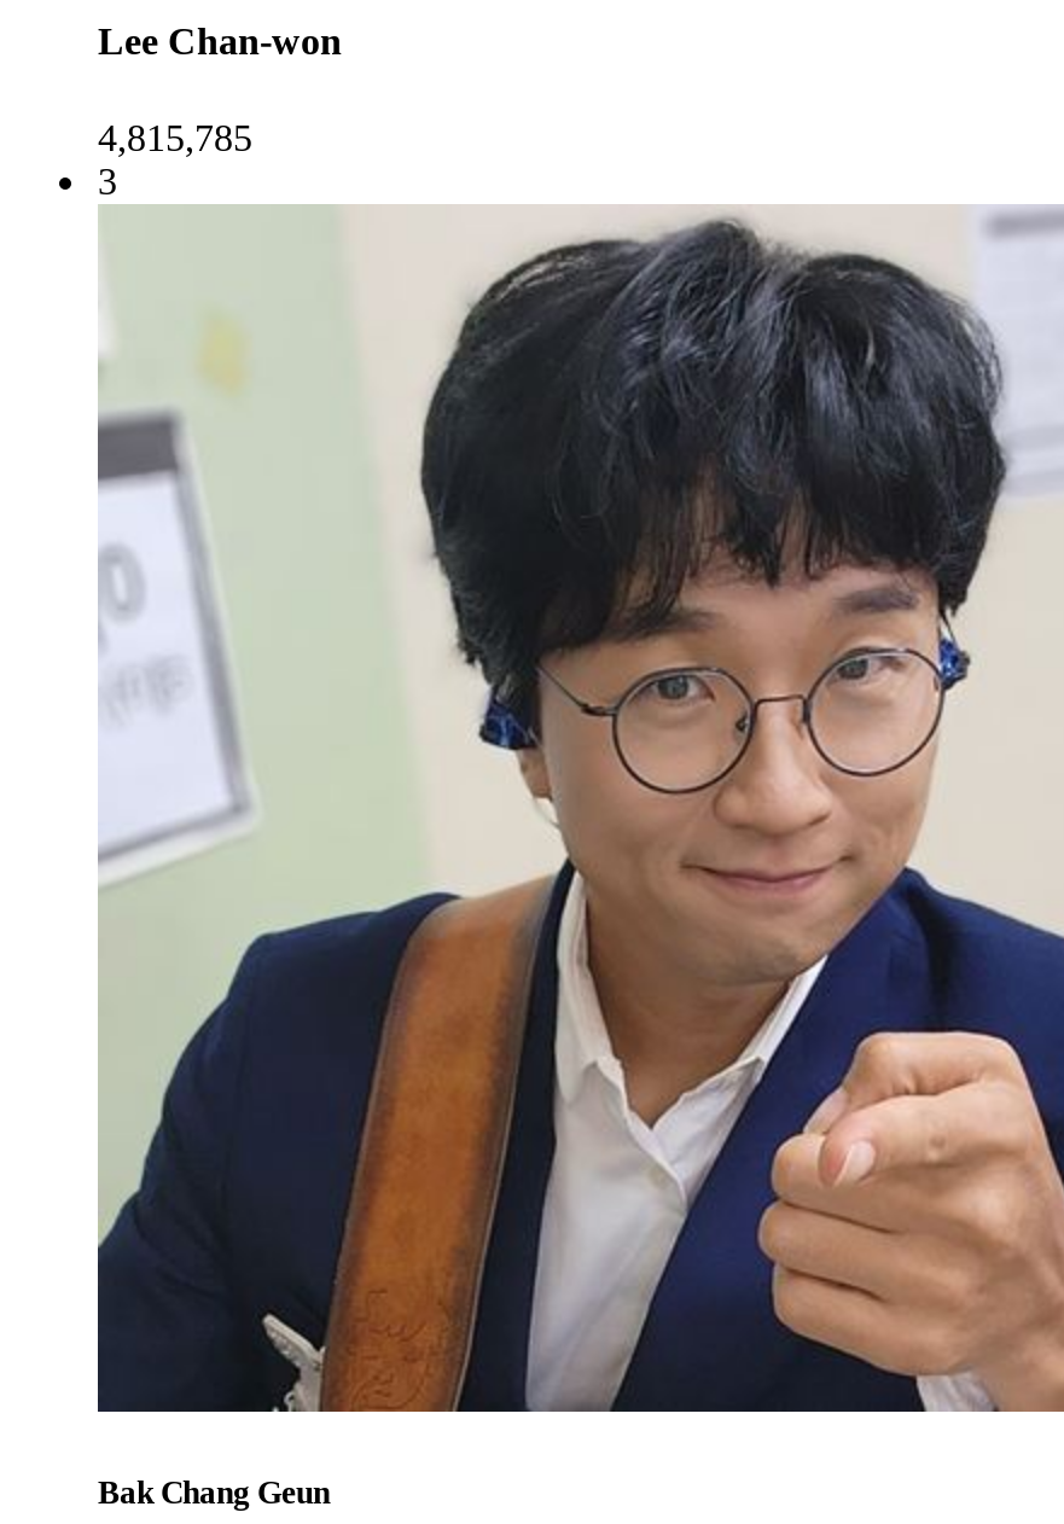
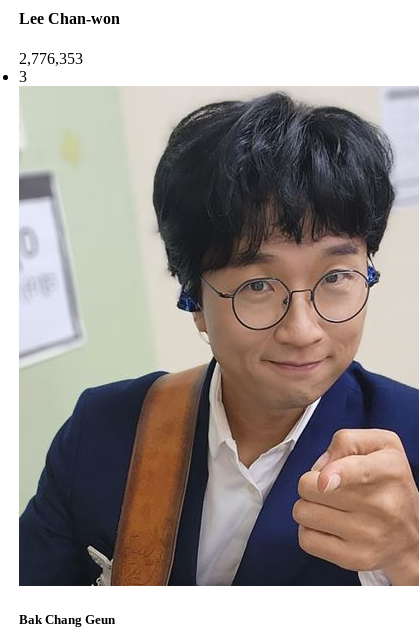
- 4,815,785
+ 2,776,353
